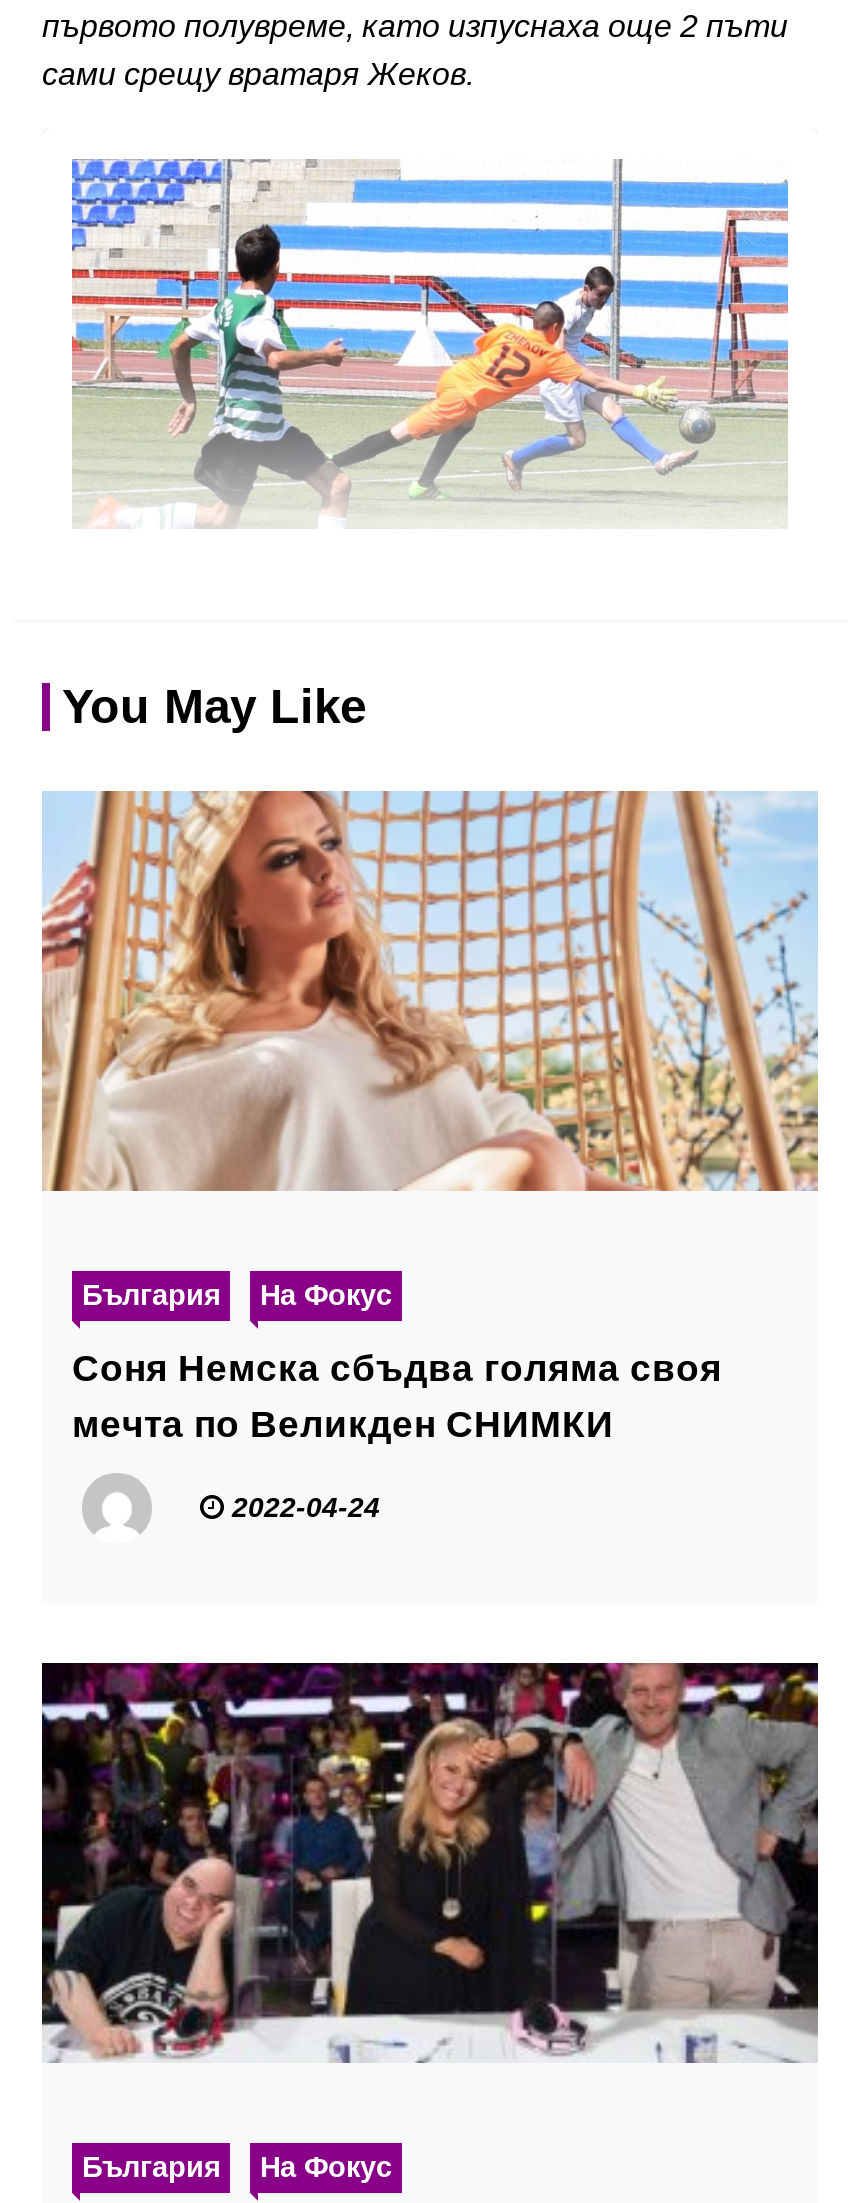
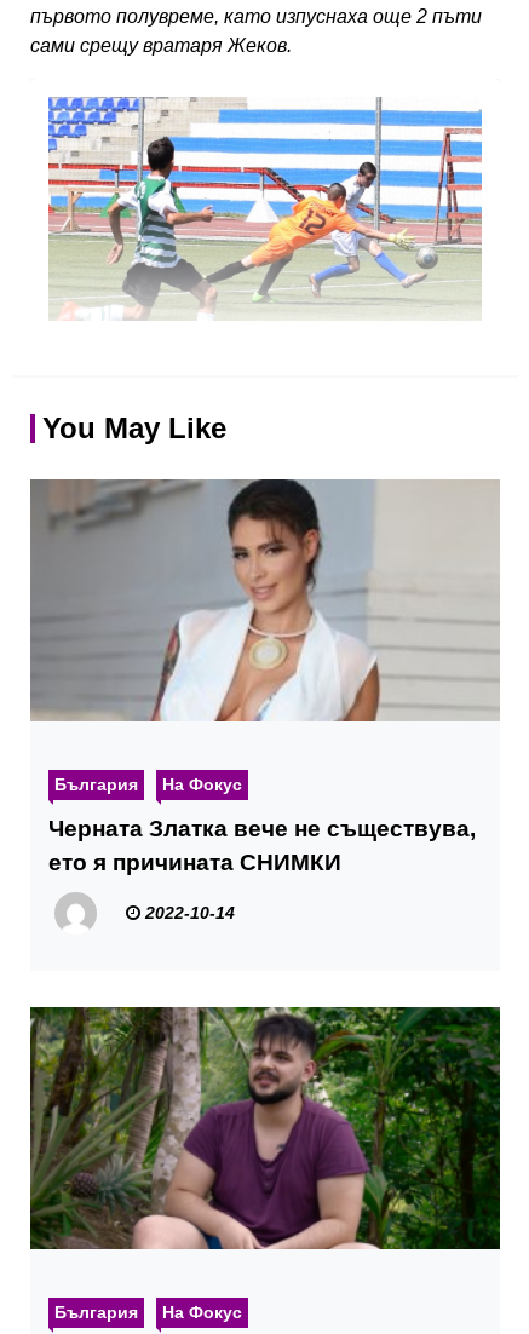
- [image]
+ [image]

- Соня Немска сбъдва голяма своя
- мечта по Великден СНИМКИ
+ Черната Златка вече не съществува,
+ ето я причината СНИМКИ

- 2022-04-24
+ 2022-10-14

- [image]
+ [image]
